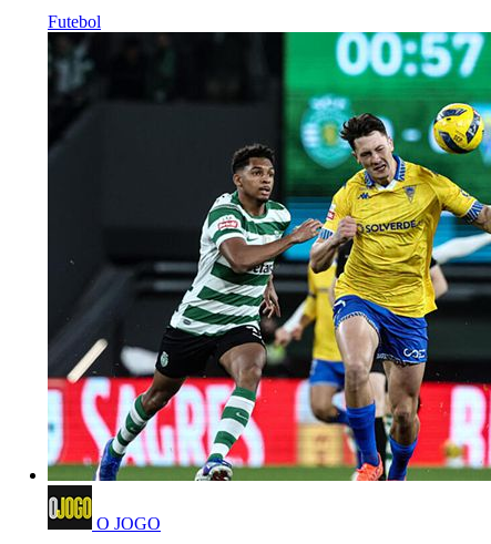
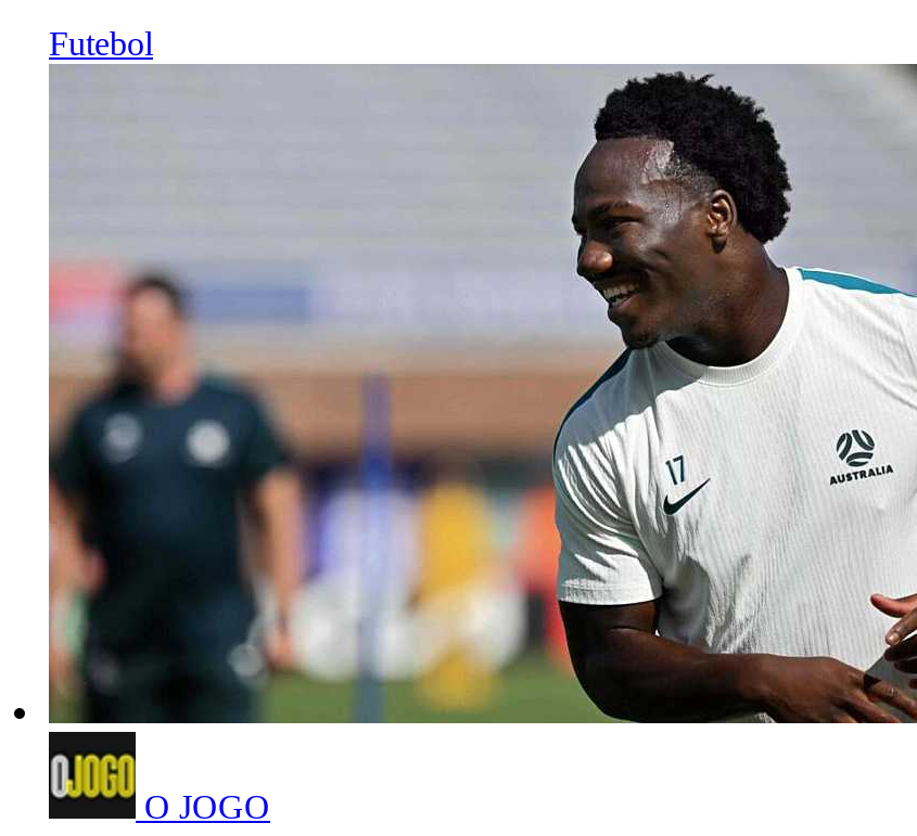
- [image]
+ [image]
